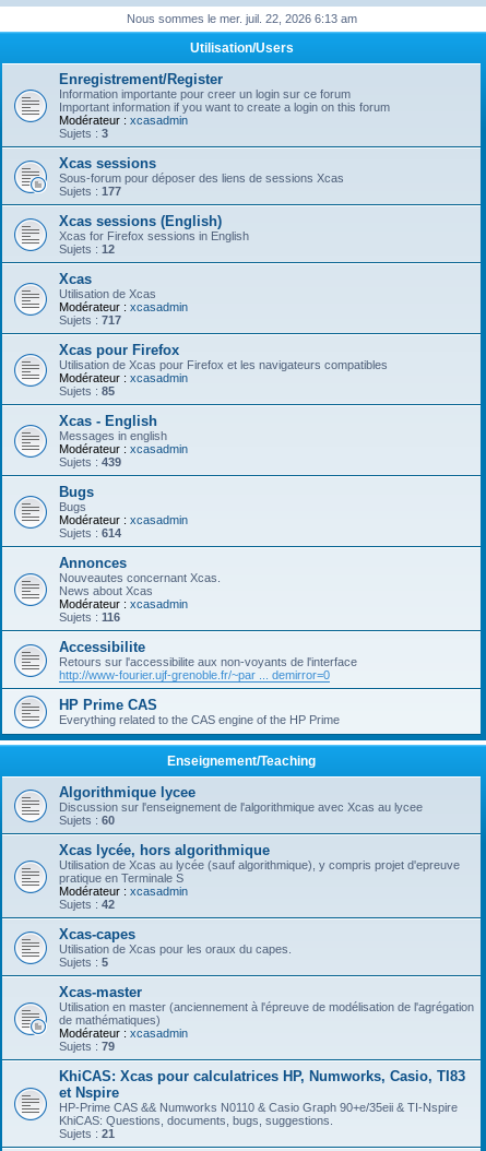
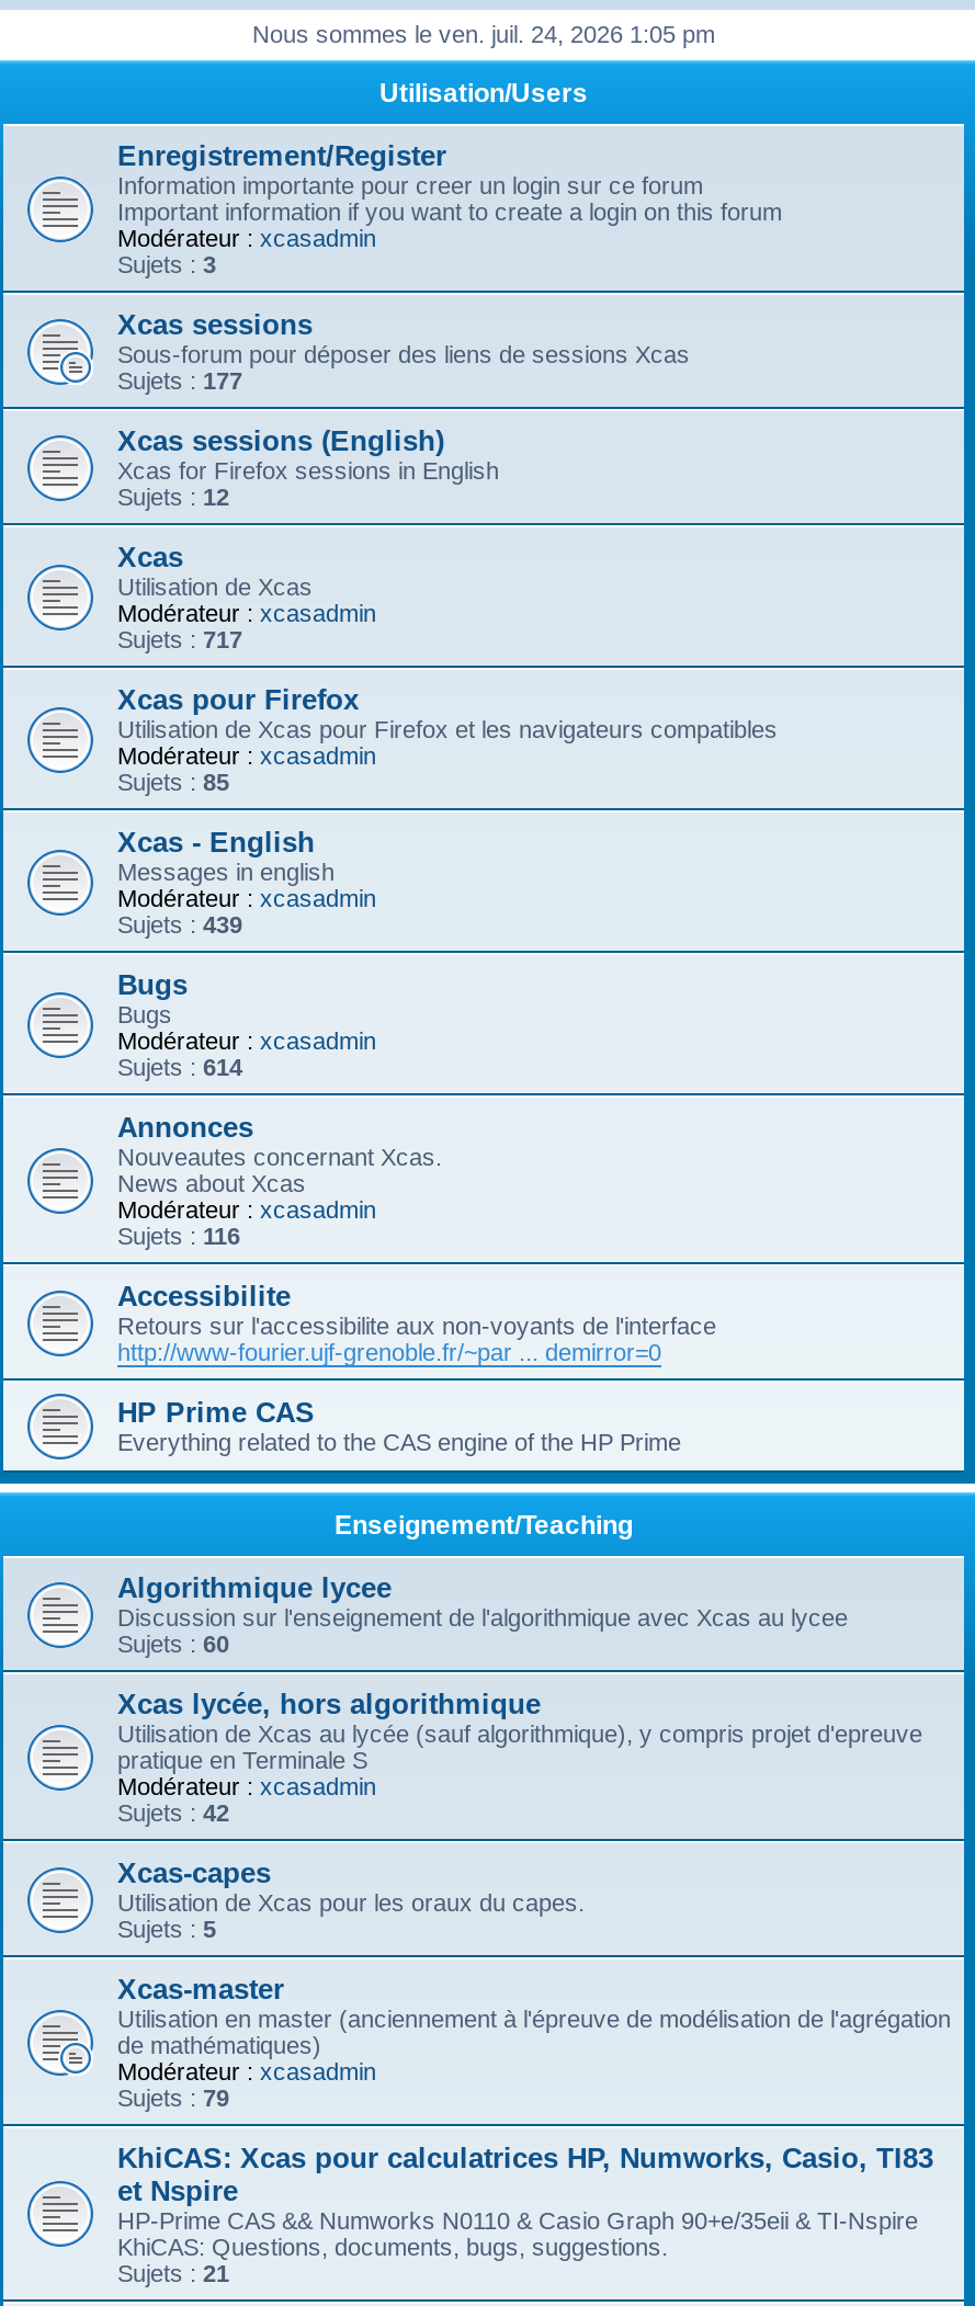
- Nous sommes le mer. juil. 22, 2026 6:13 am
+ Nous sommes le ven. juil. 24, 2026 1:05 pm
